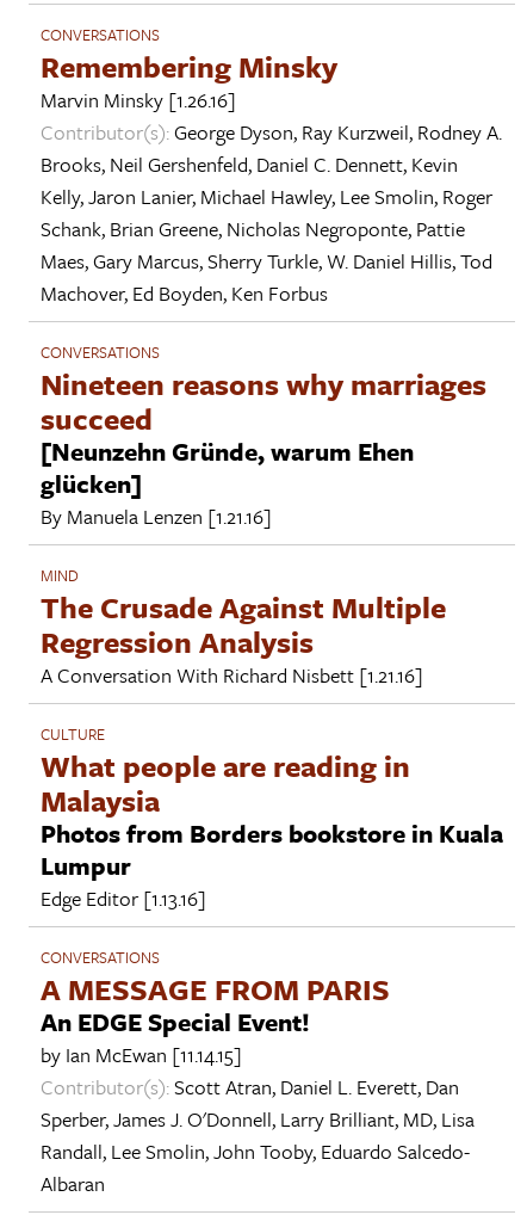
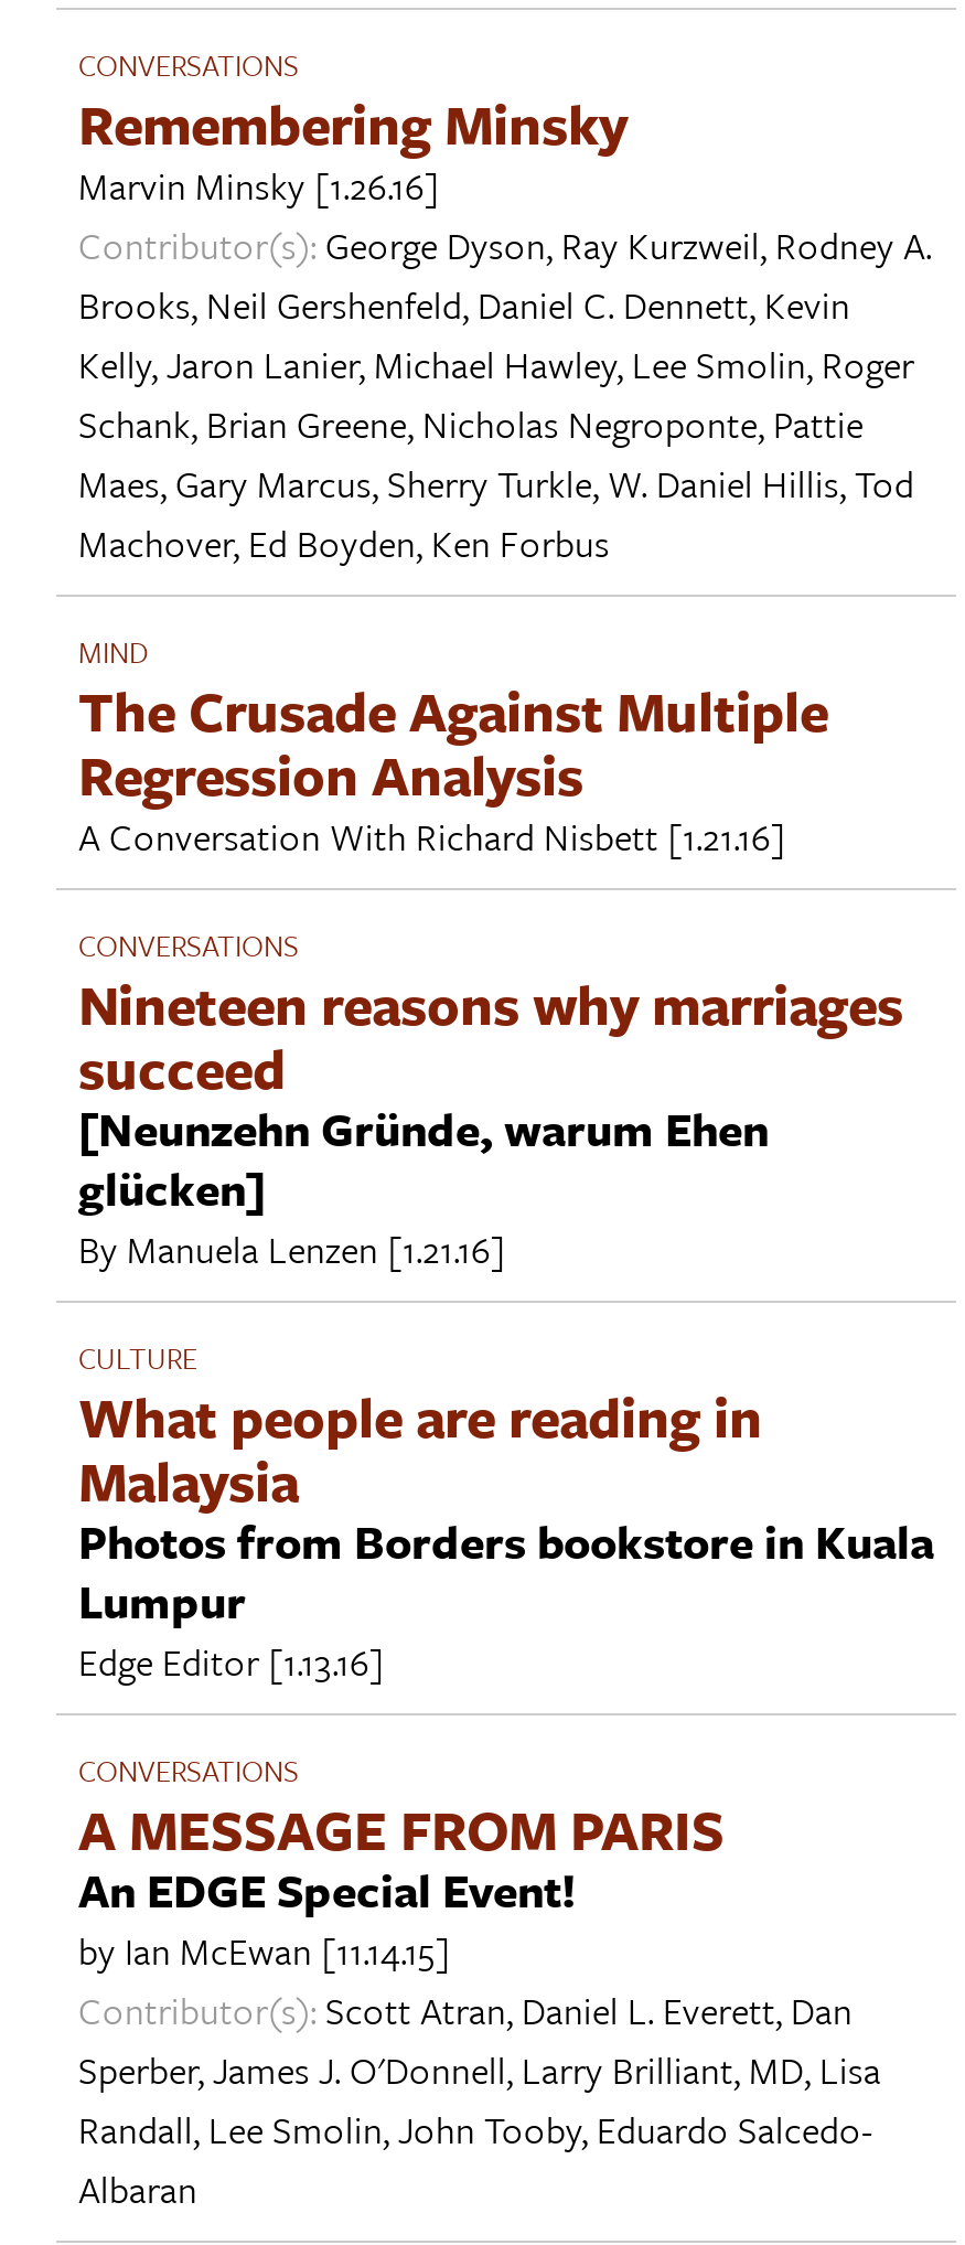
moved down: CONVERSATIONS | Nineteen reasons why marriages | succeed | [Neunzehn Gründe, warum Ehen | glücken] | By Manuela Lenzen [1.21.16]

moved up: MIND | The Crusade Against Multiple | Regression Analysis | A Conversation With Richard Nisbett [1.21.16]
